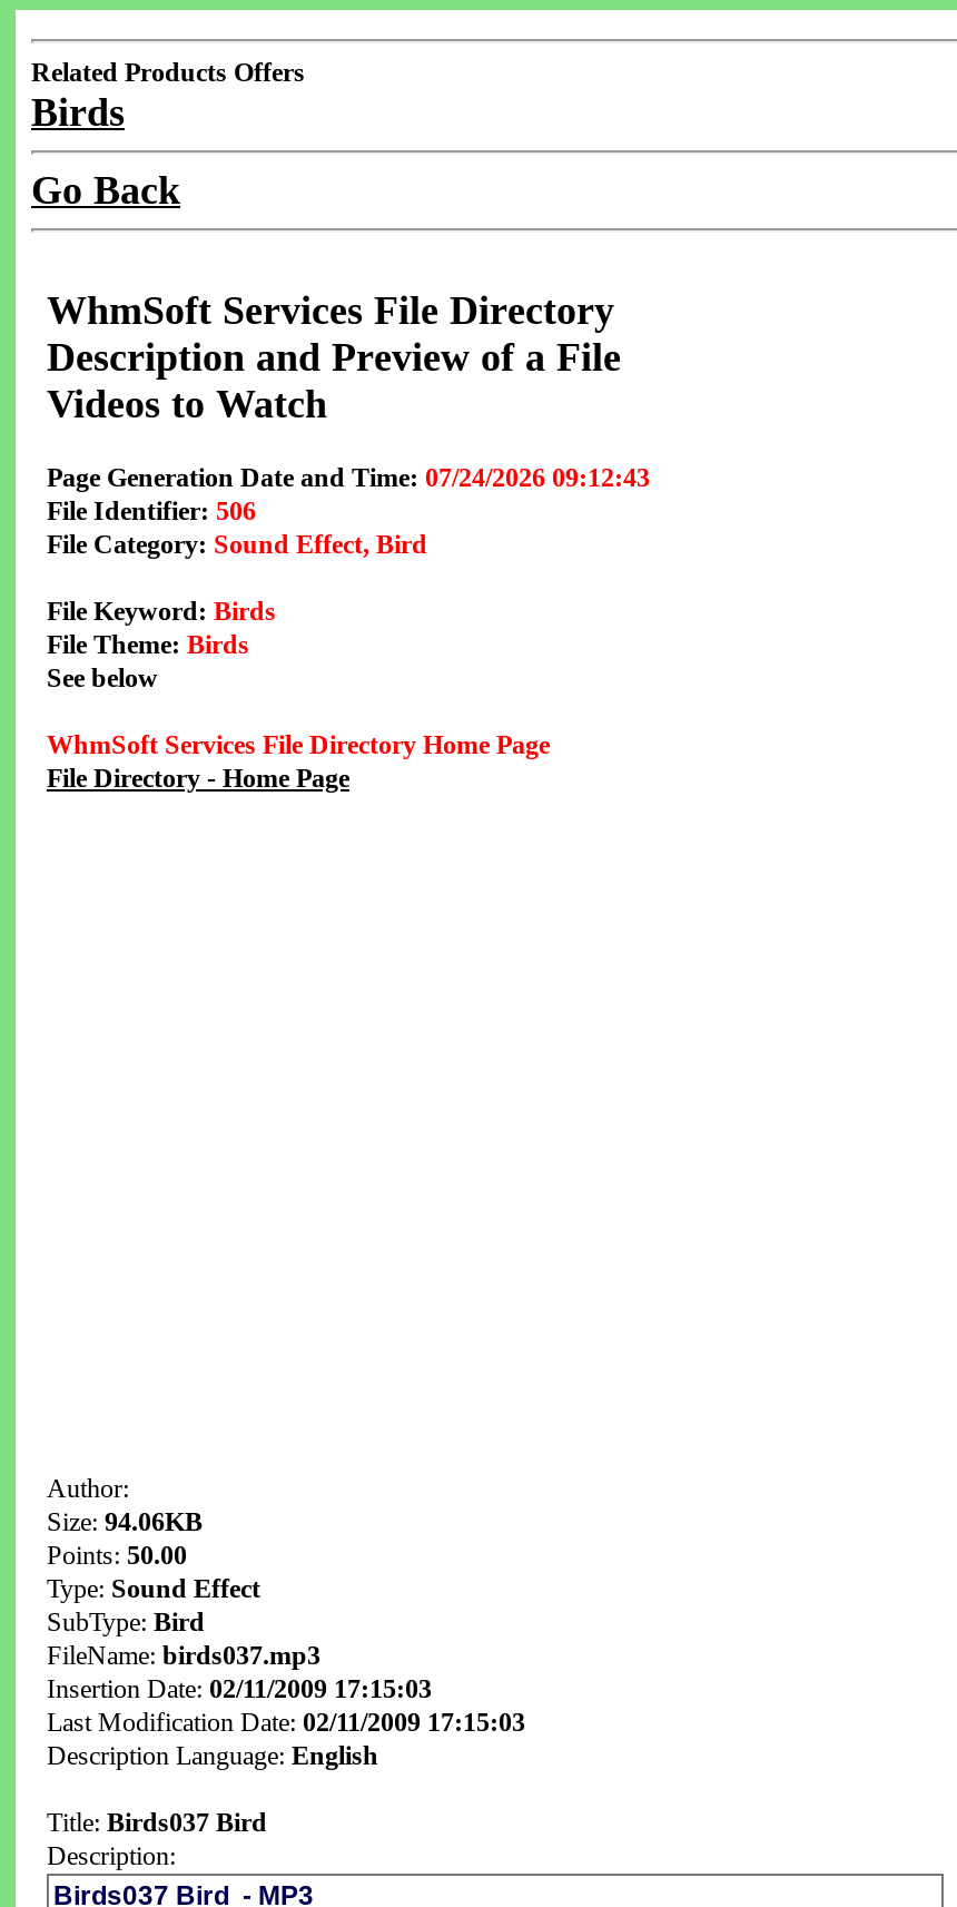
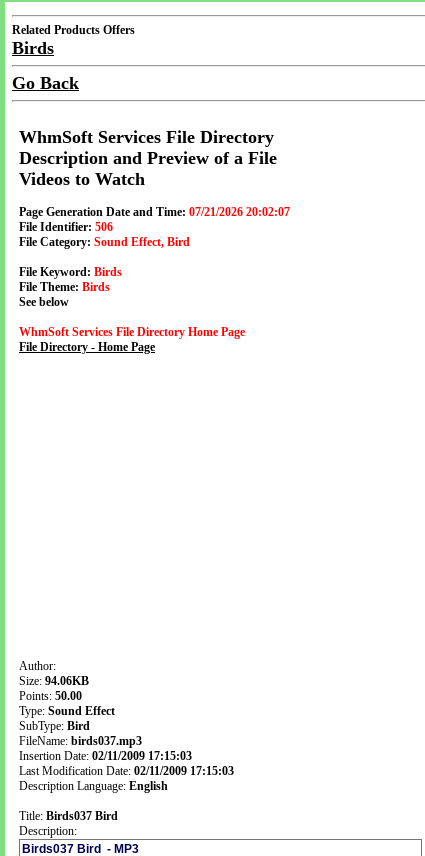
- Page Generation Date and Time: 07/24/2026 09:12:43
+ Page Generation Date and Time: 07/21/2026 20:02:07
